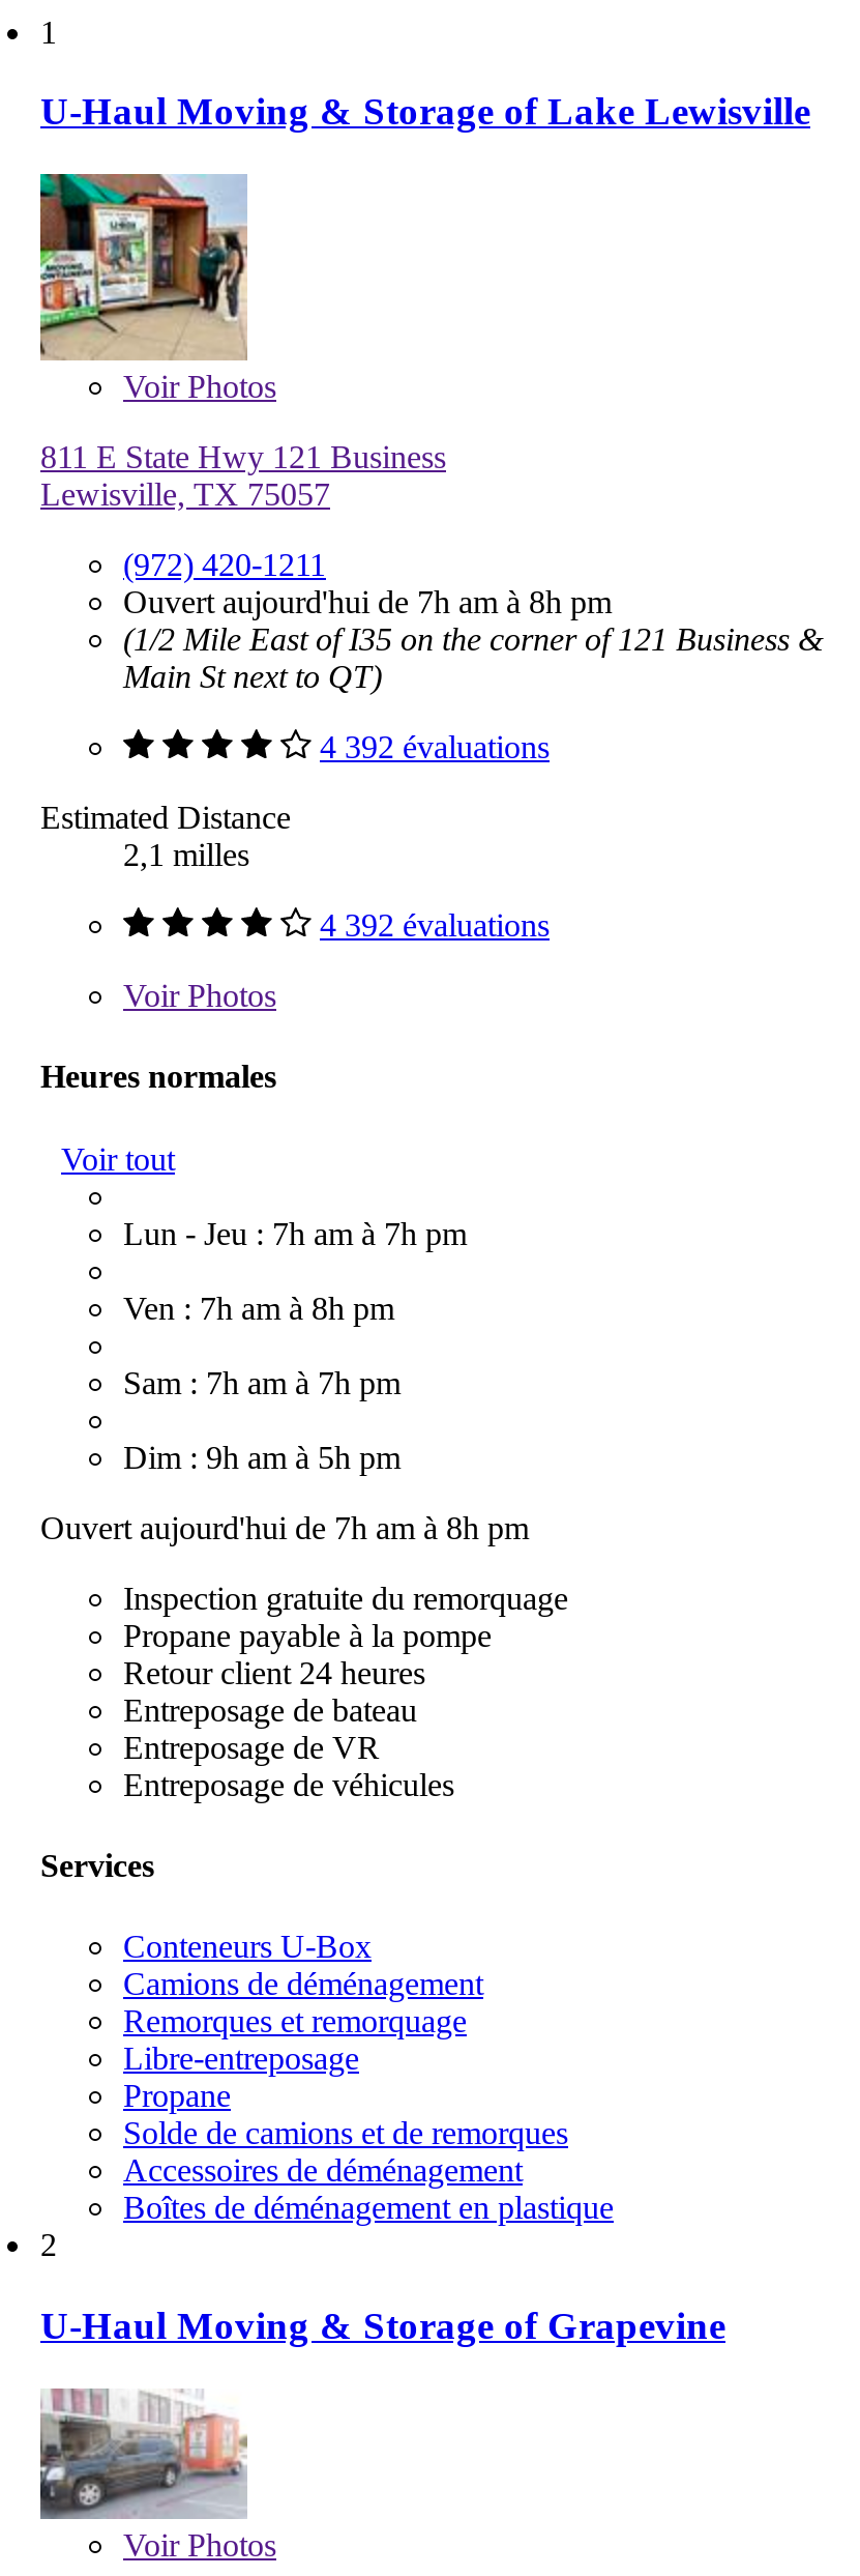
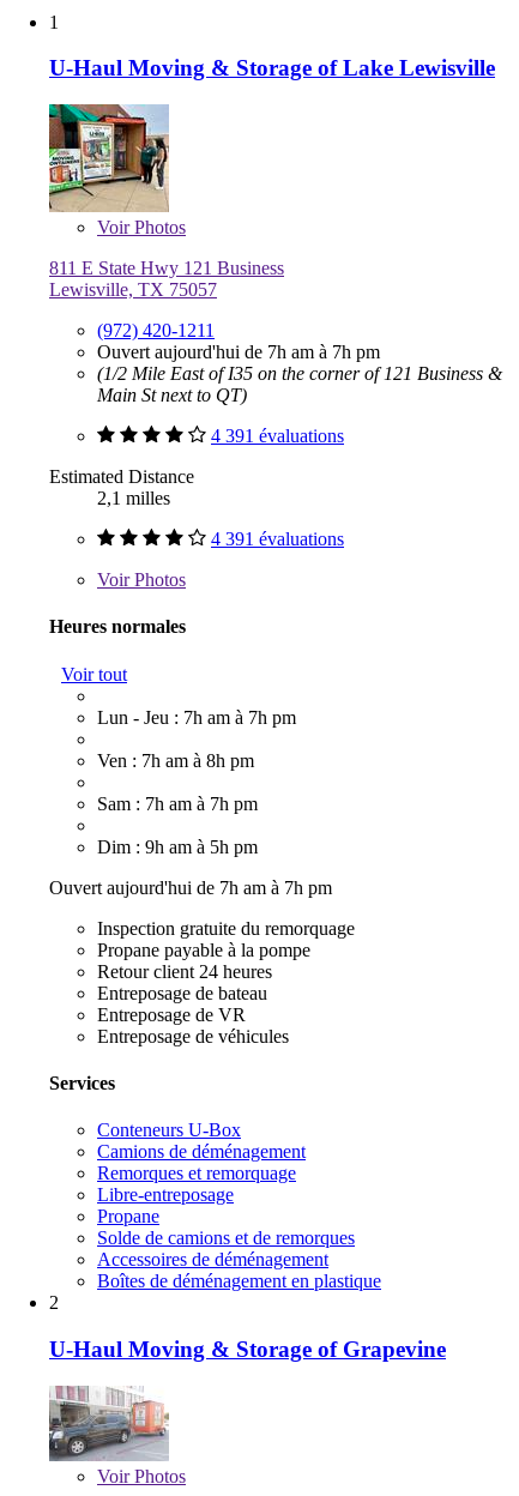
- Ouvert aujourd'hui de 7h am à 8h pm
+ Ouvert aujourd'hui de 7h am à 7h pm

- 4 392 évaluations
+ 4 391 évaluations

- 4 392 évaluations
+ 4 391 évaluations

- Ouvert aujourd'hui de 7h am à 8h pm
+ Ouvert aujourd'hui de 7h am à 7h pm
